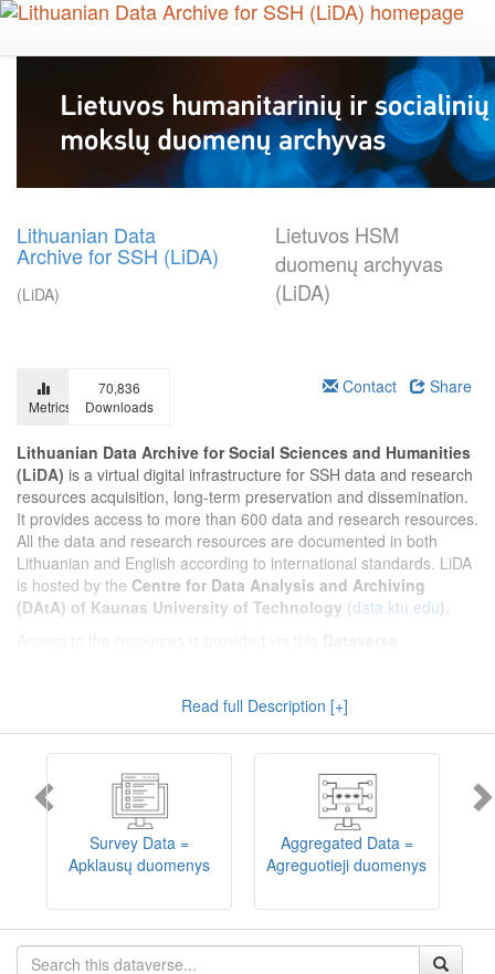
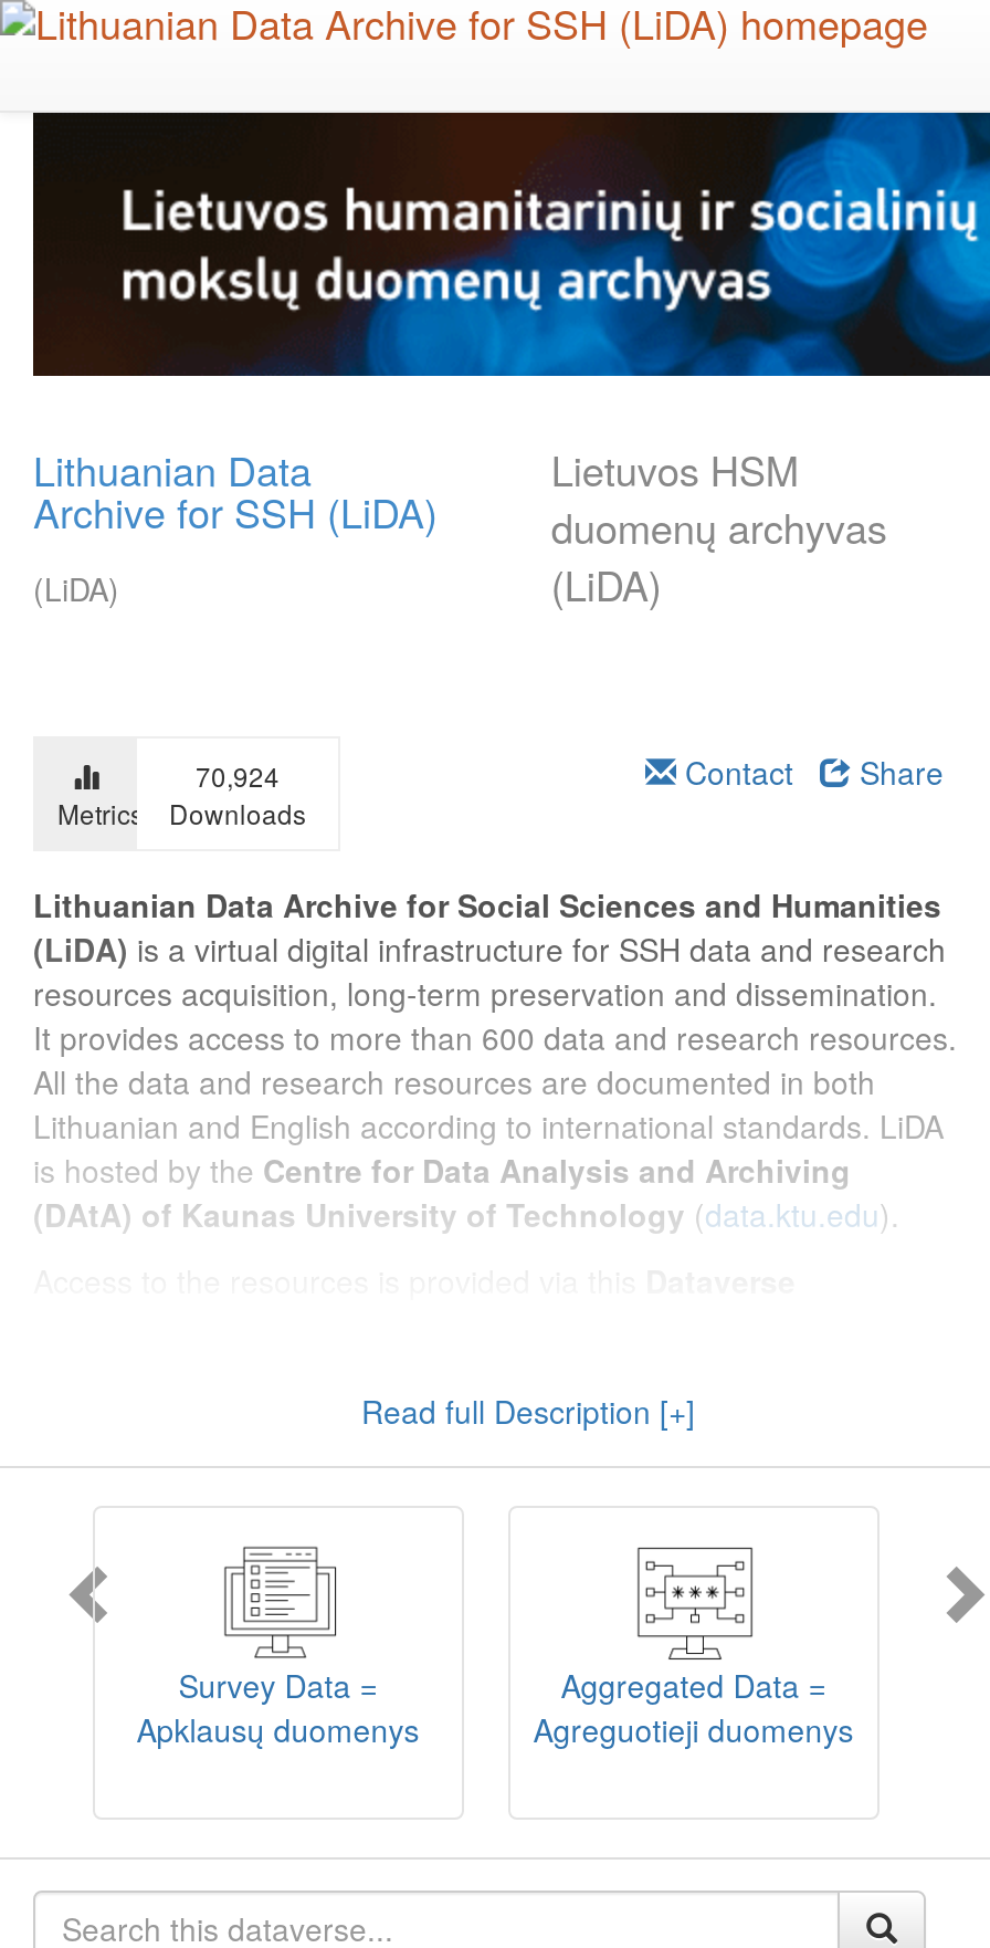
- 70,836
+ 70,924
